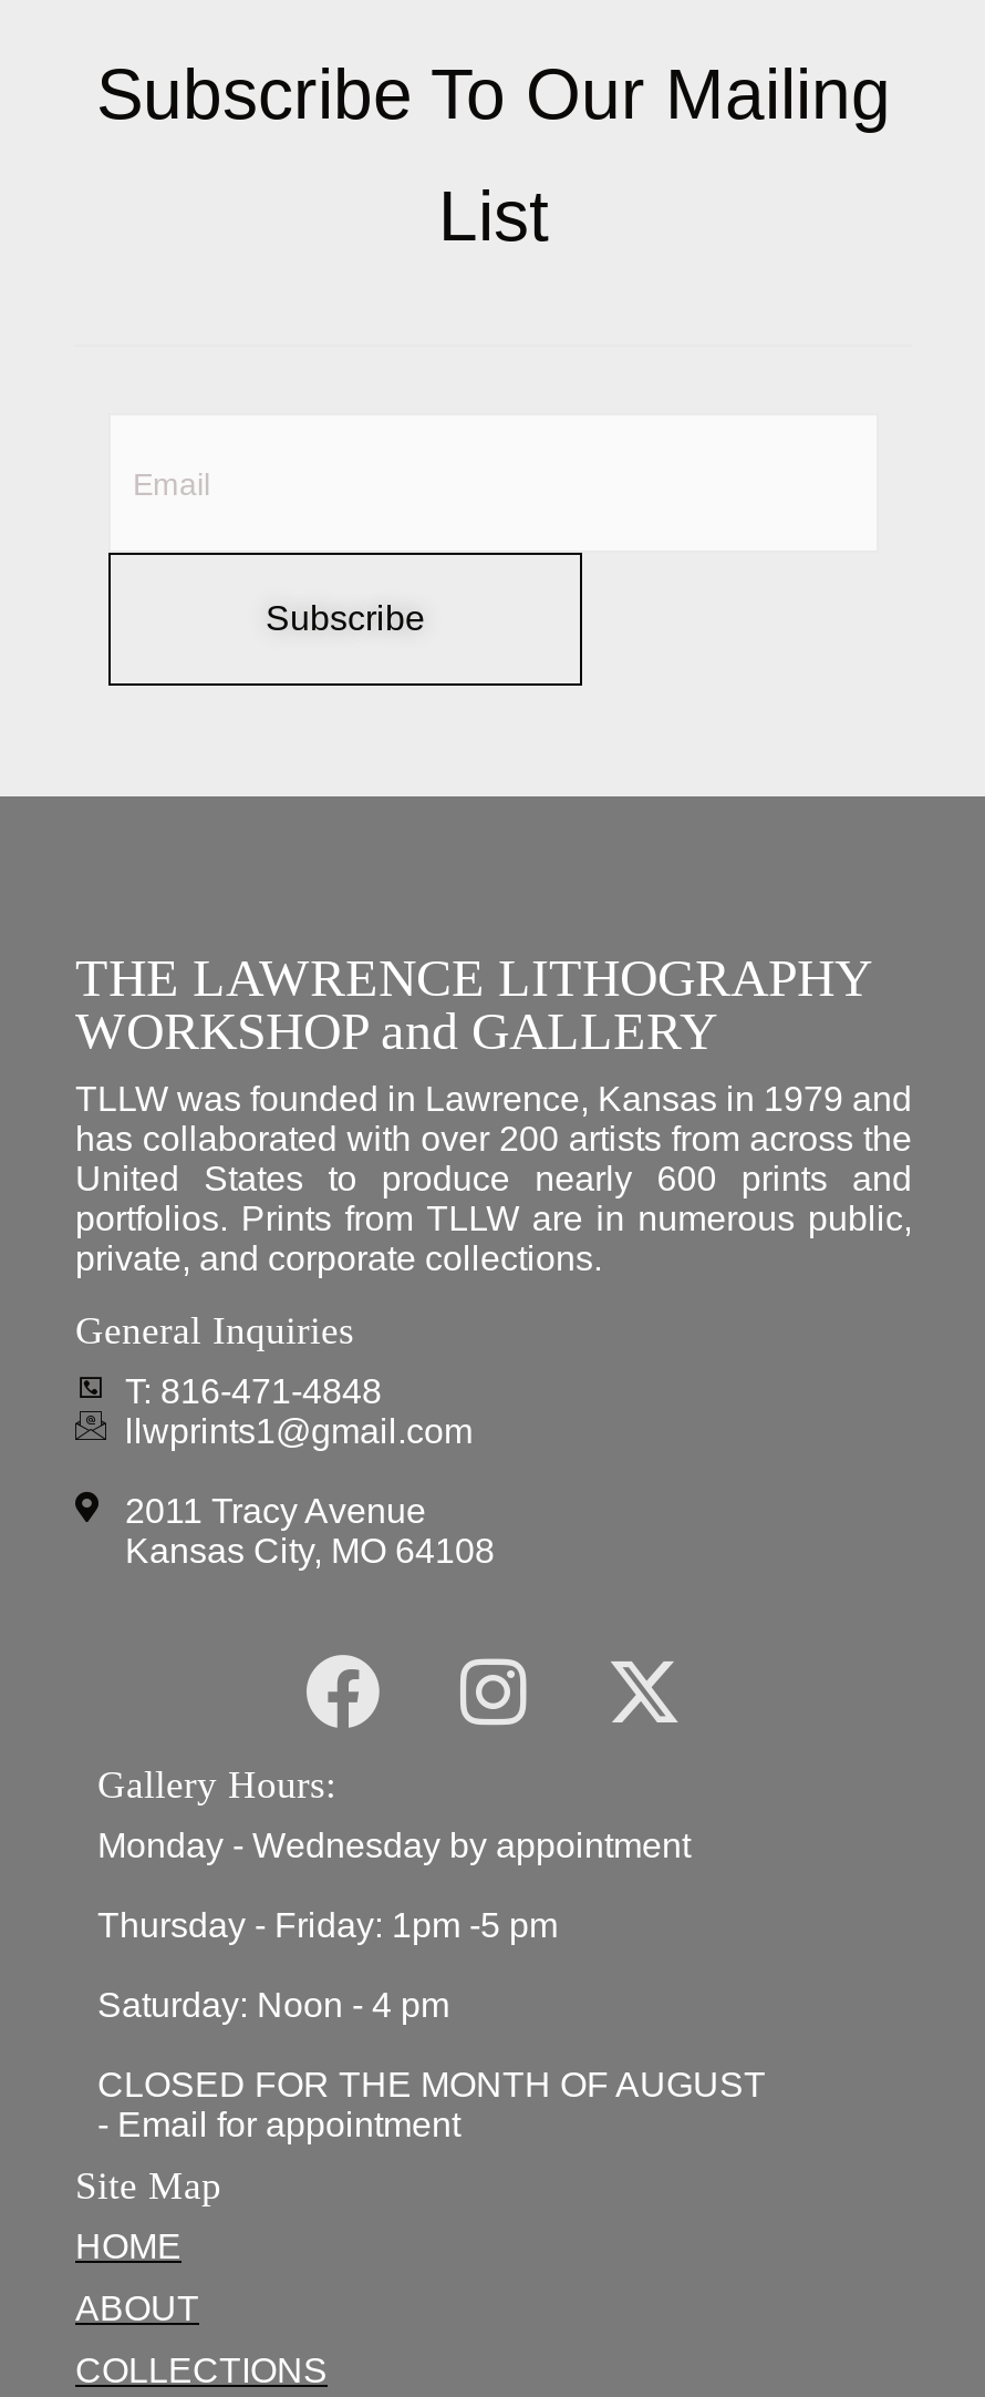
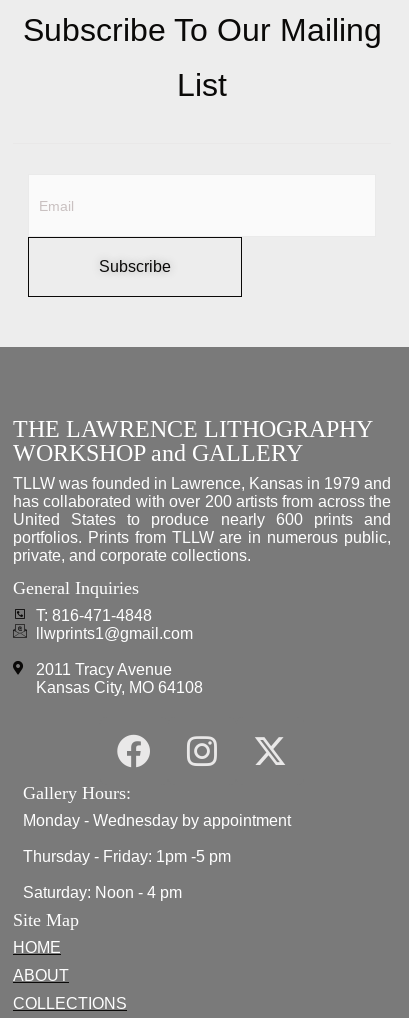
- CLOSED FOR THE MONTH OF AUGUST
- - Email for appointment
